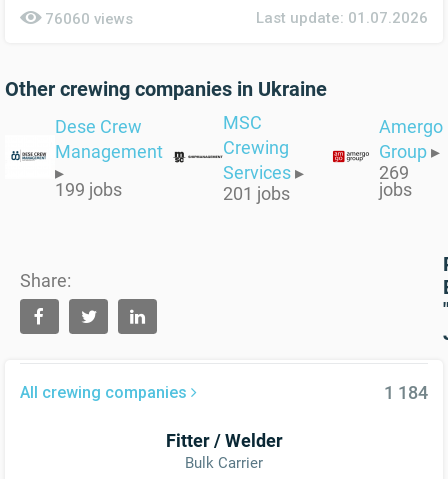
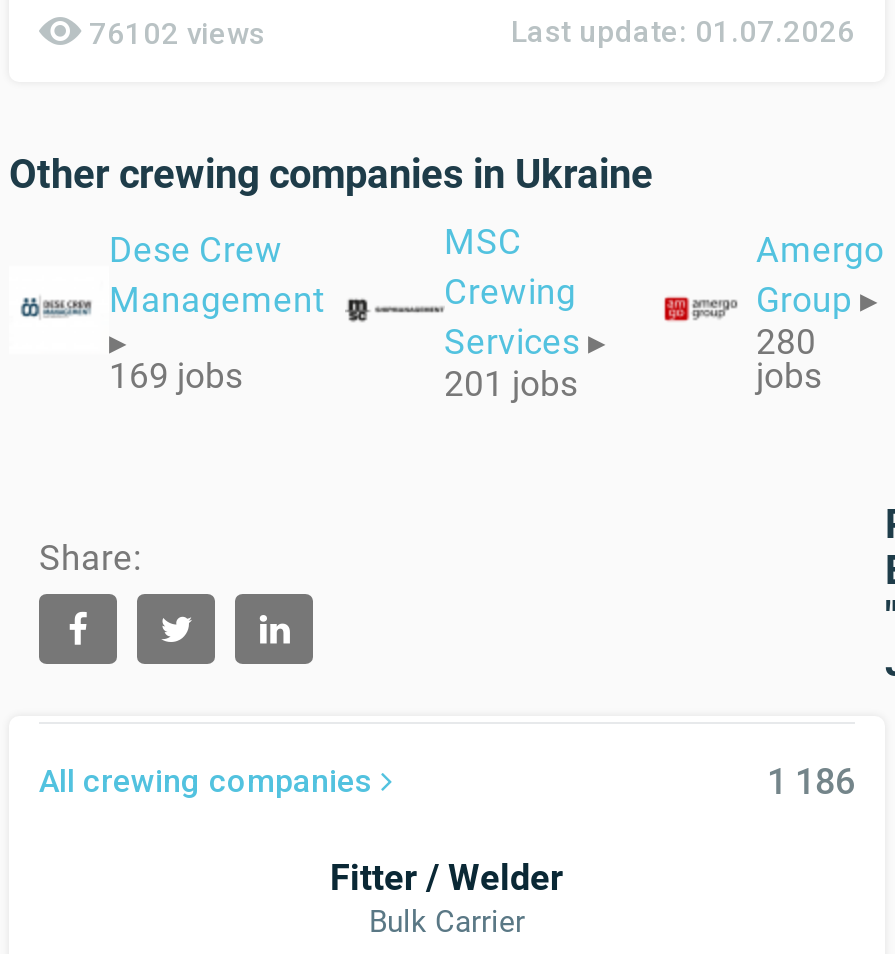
- 76060 views
+ 76102 views

- 269
+ 280

- 199 jobs
+ 169 jobs

- 1 184
+ 1 186
